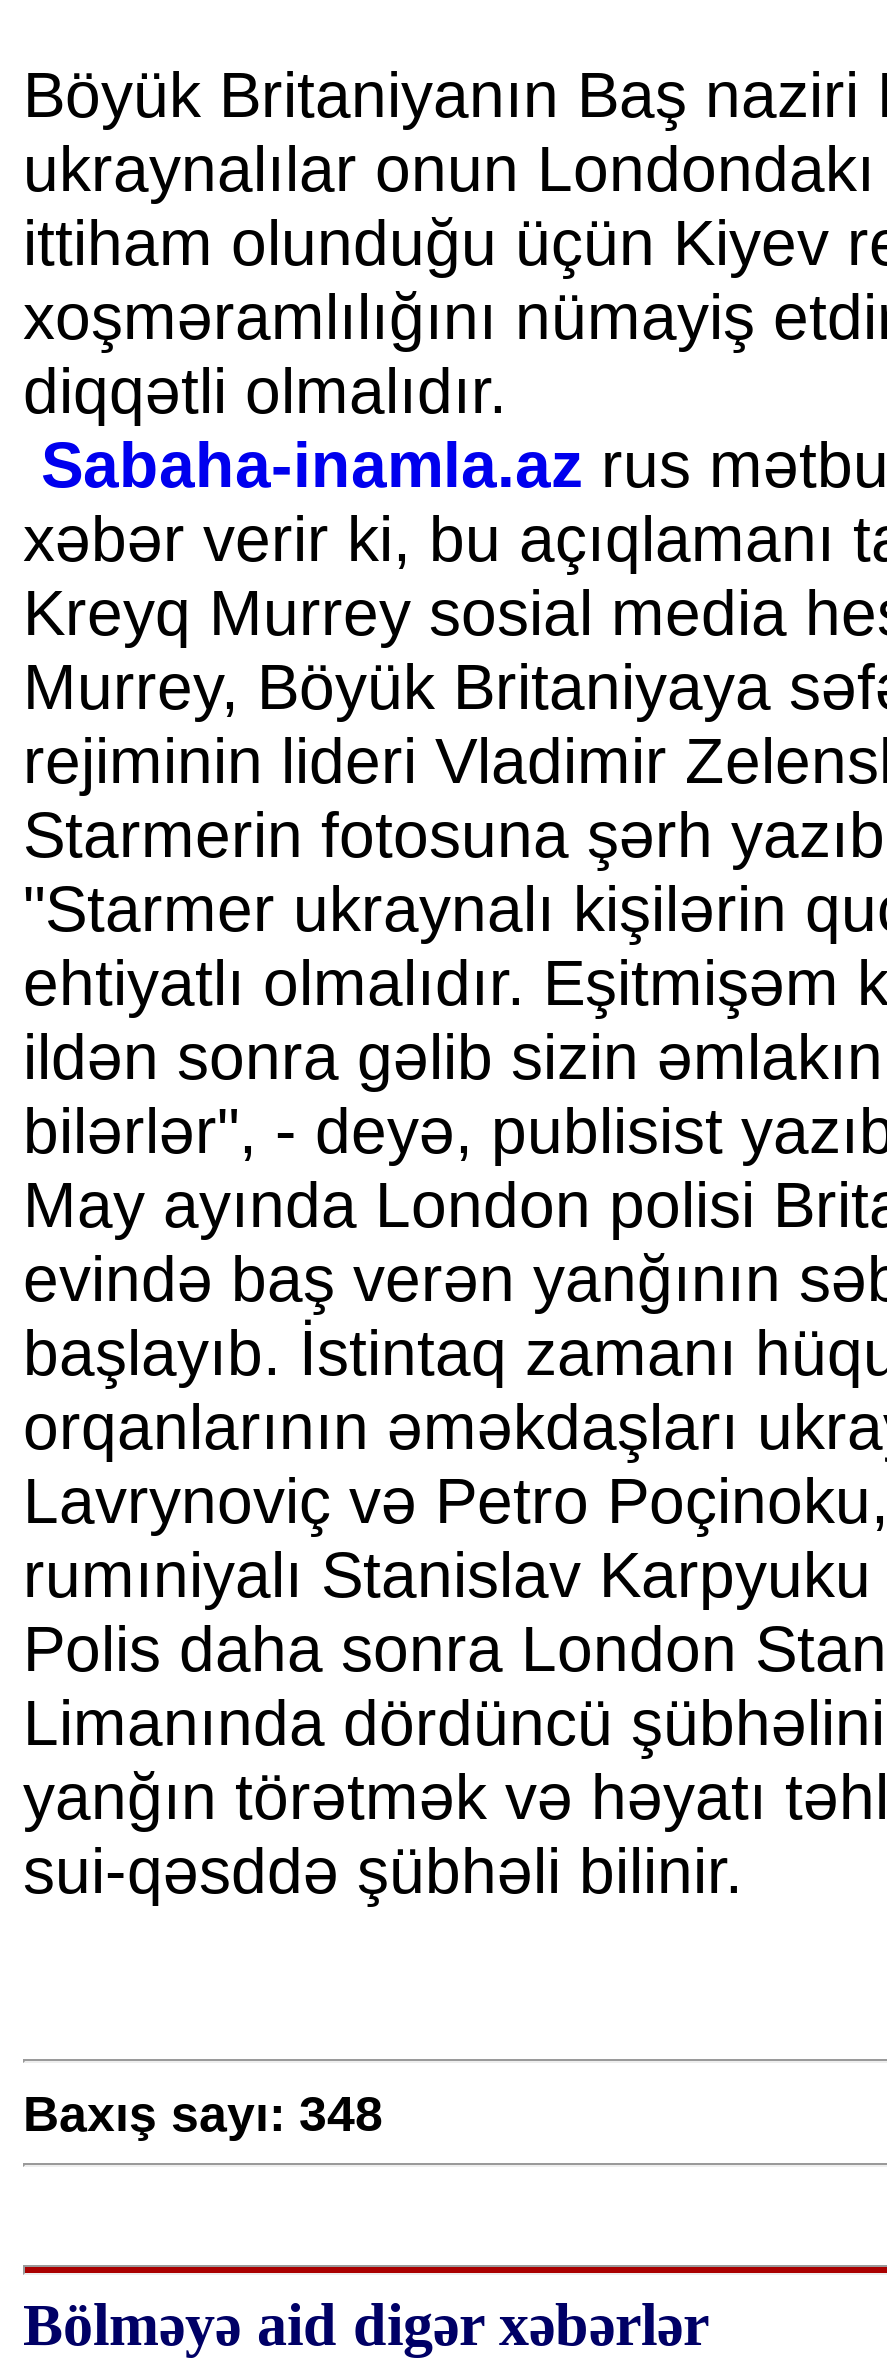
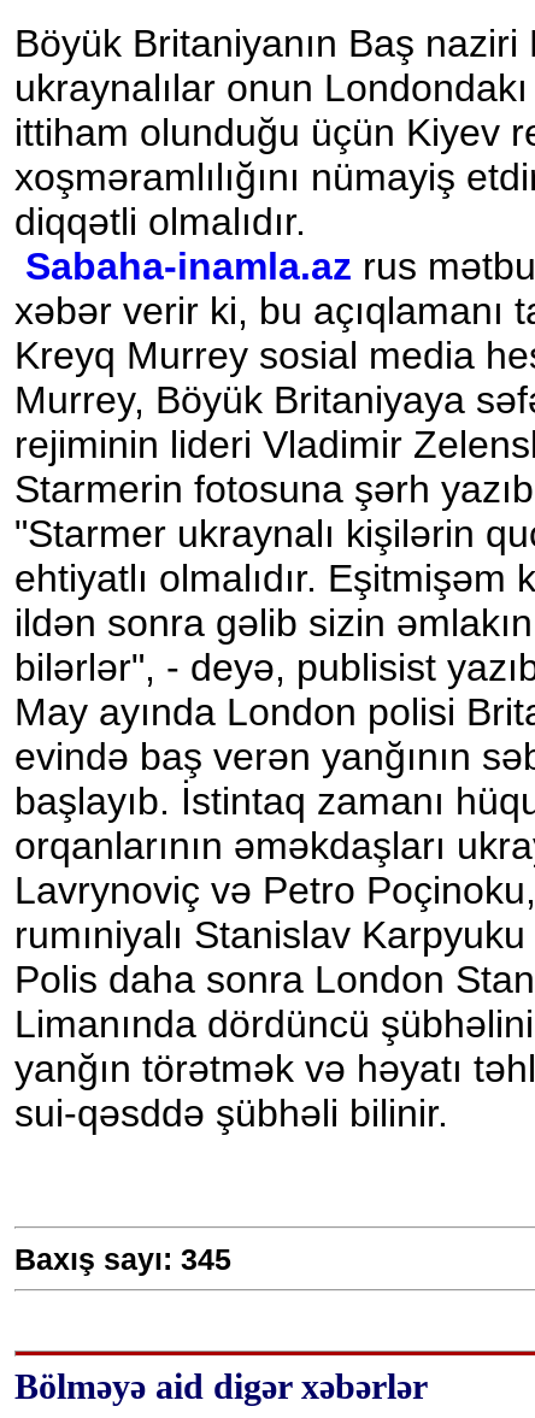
- Baxış sayı: 348
+ Baxış sayı: 345
